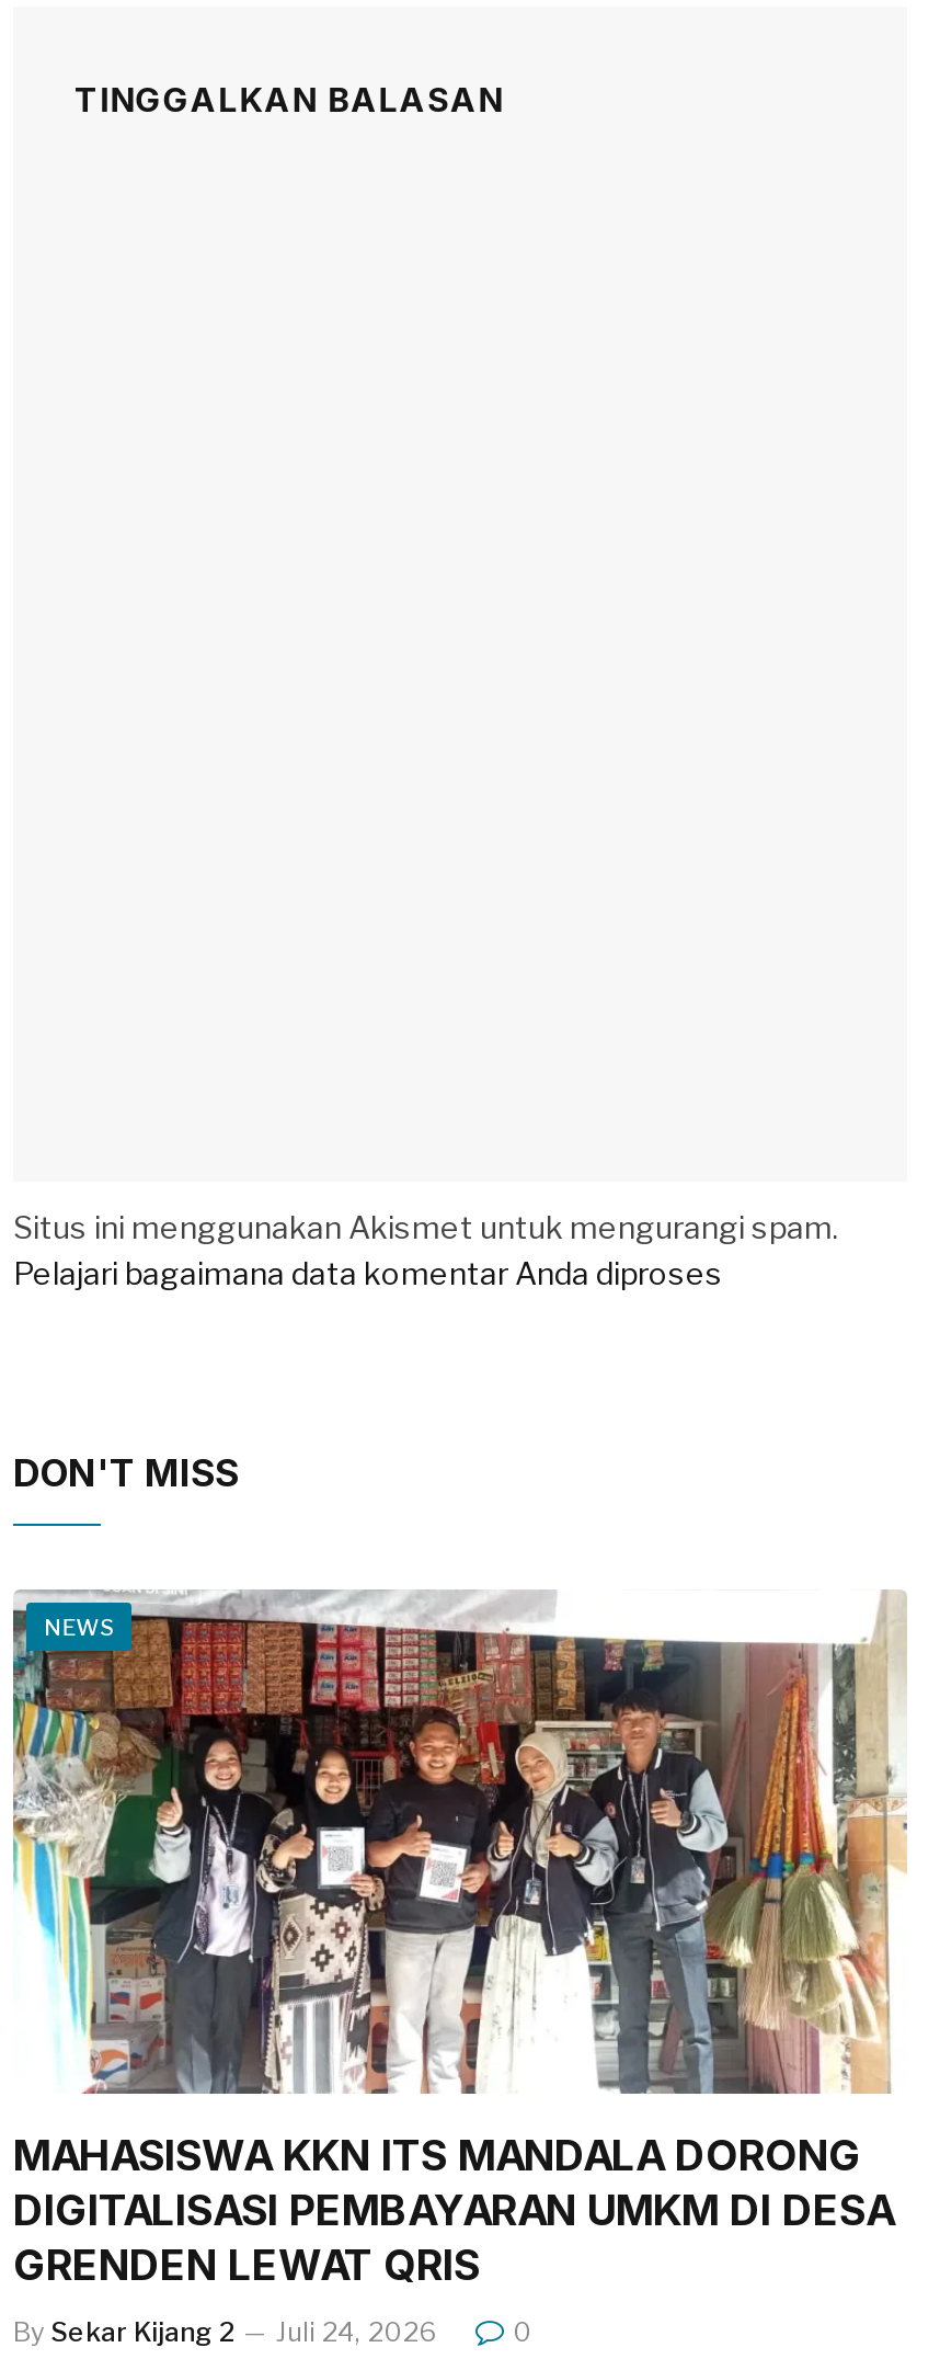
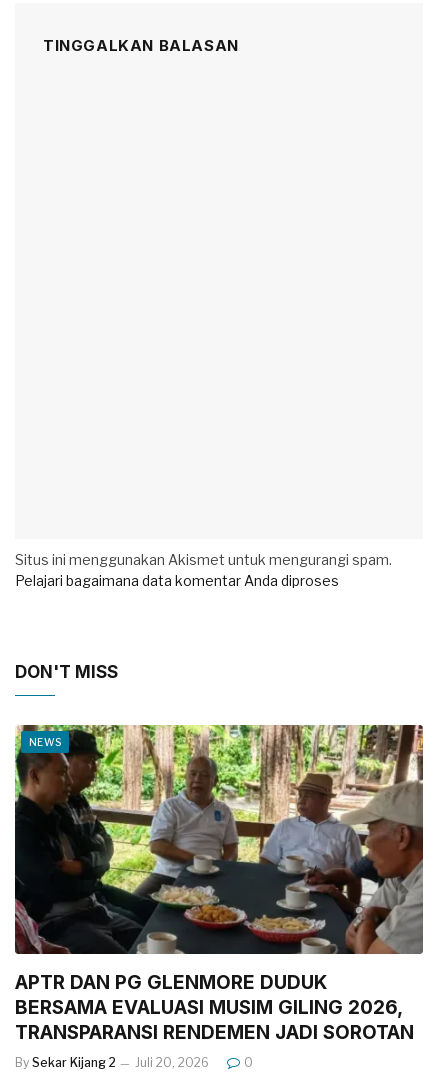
- [image]
- MAHASISWA KKN ITS MANDALA DORONG
- DIGITALISASI PEMBAYARAN UMKM DI DESA
- GRENDEN LEWAT QRIS
+ [image]
+ APTR DAN PG GLENMORE DUDUK
+ BERSAMA EVALUASI MUSIM GILING 2026,
+ TRANSPARANSI RENDEMEN JADI SOROTAN

- By Sekar Kijang 2 Juli 24, 2026
+ By Sekar Kijang 2 Juli 20, 2026
